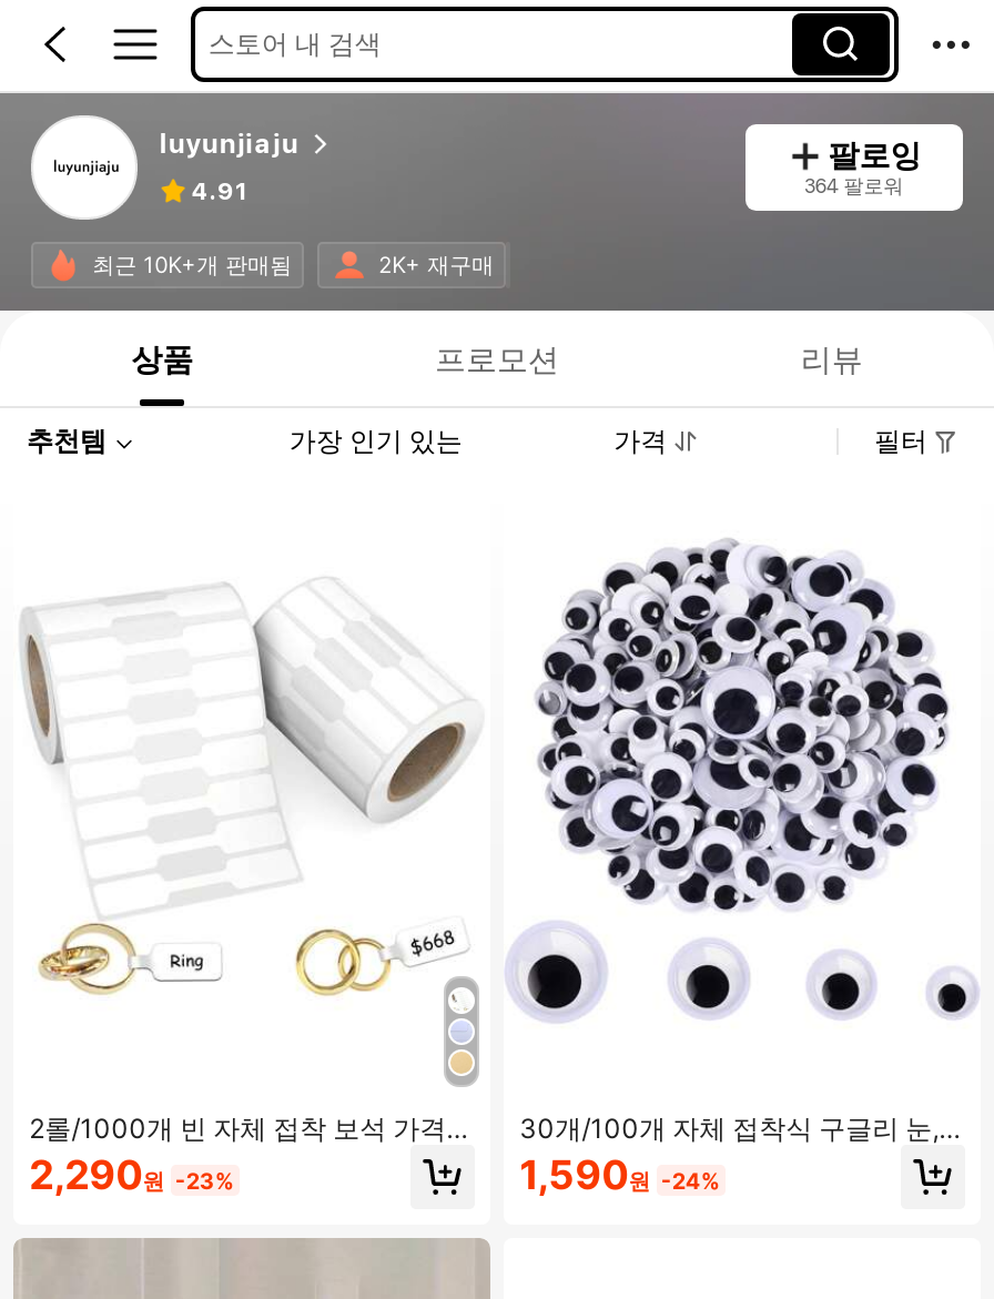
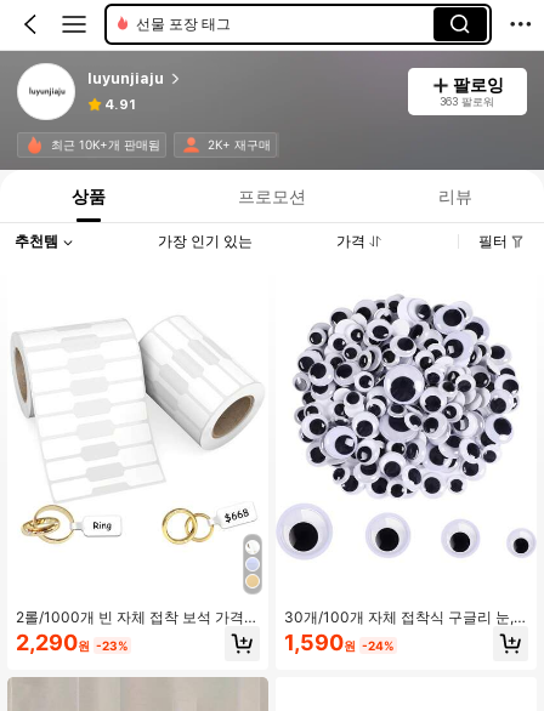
- 스토어 내 검색
+ 선물 포장 태그

- 364 팔로워
+ 363 팔로워
